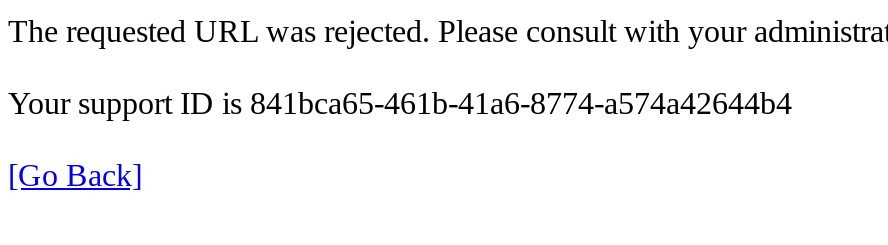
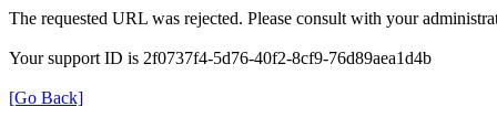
- Your support ID is 841bca65-461b-41a6-8774-a574a42644b4
+ Your support ID is 2f0737f4-5d76-40f2-8cf9-76d89aea1d4b
